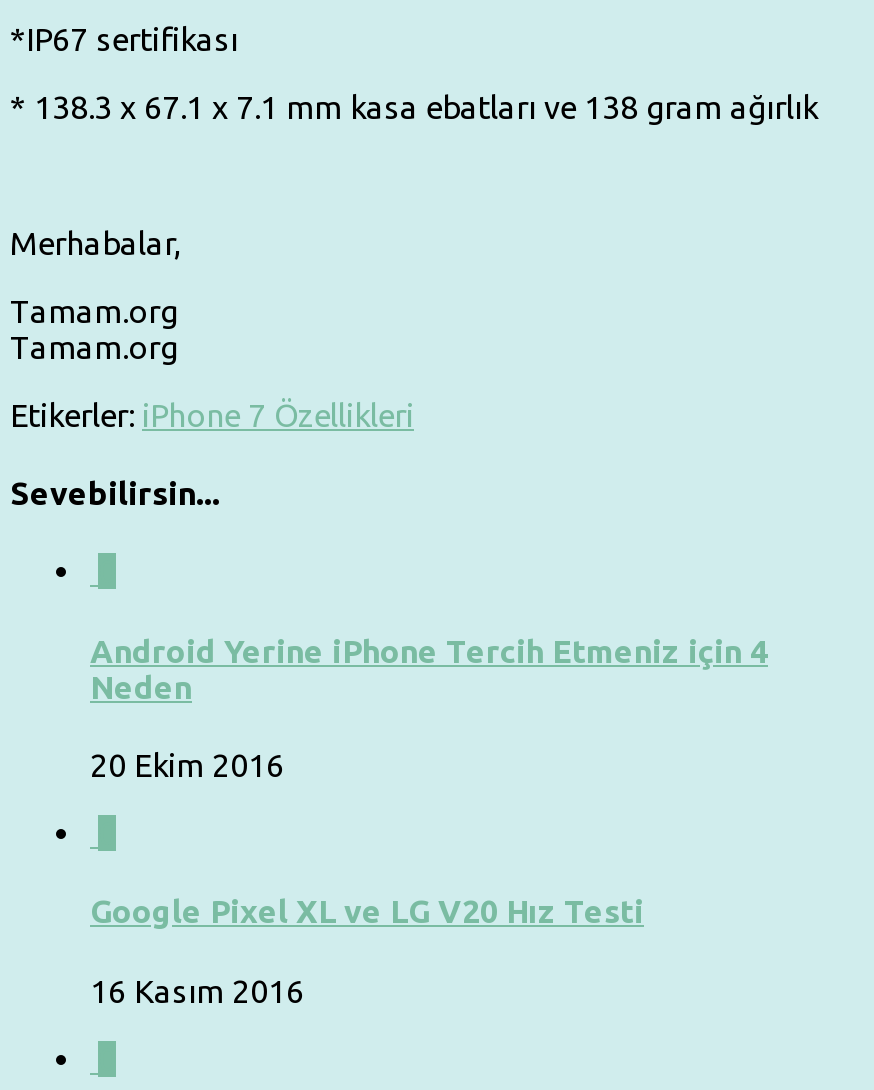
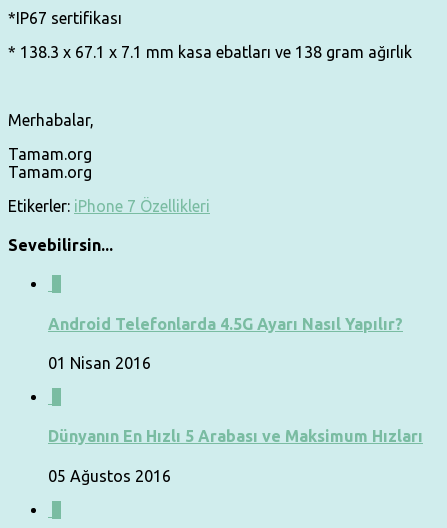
- Android Yerine iPhone Tercih Etmeniz için 4
- Neden
+ Android Telefonlarda 4.5G Ayarı Nasıl Yapılır?

- 20 Ekim 2016
+ 01 Nisan 2016

- Google Pixel XL ve LG V20 Hız Testi
+ Dünyanın En Hızlı 5 Arabası ve Maksimum Hızları

- 16 Kasım 2016
+ 05 Ağustos 2016
